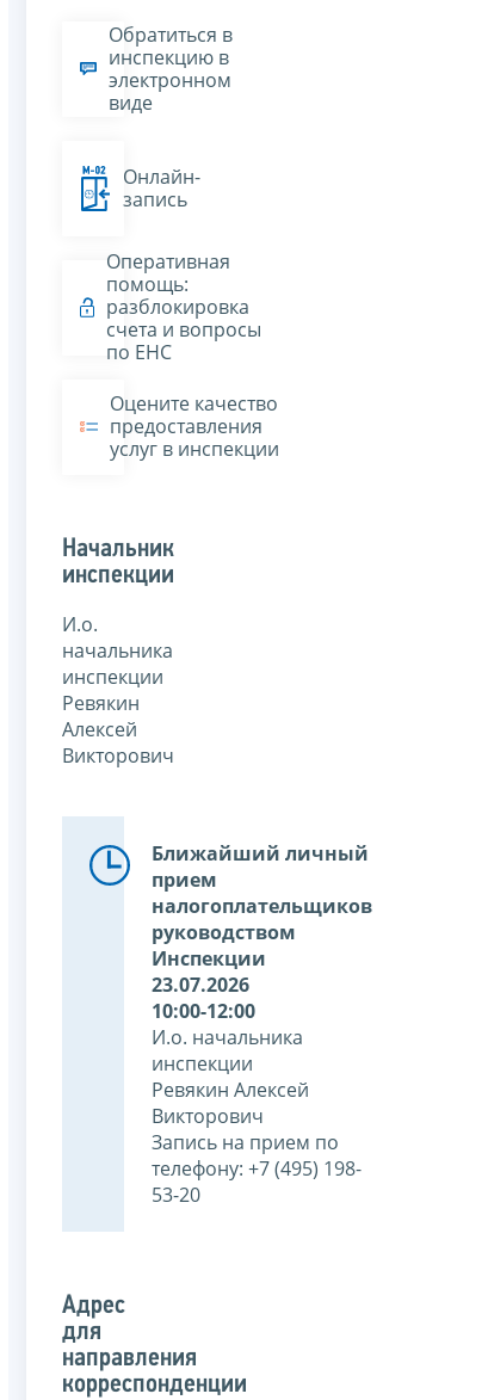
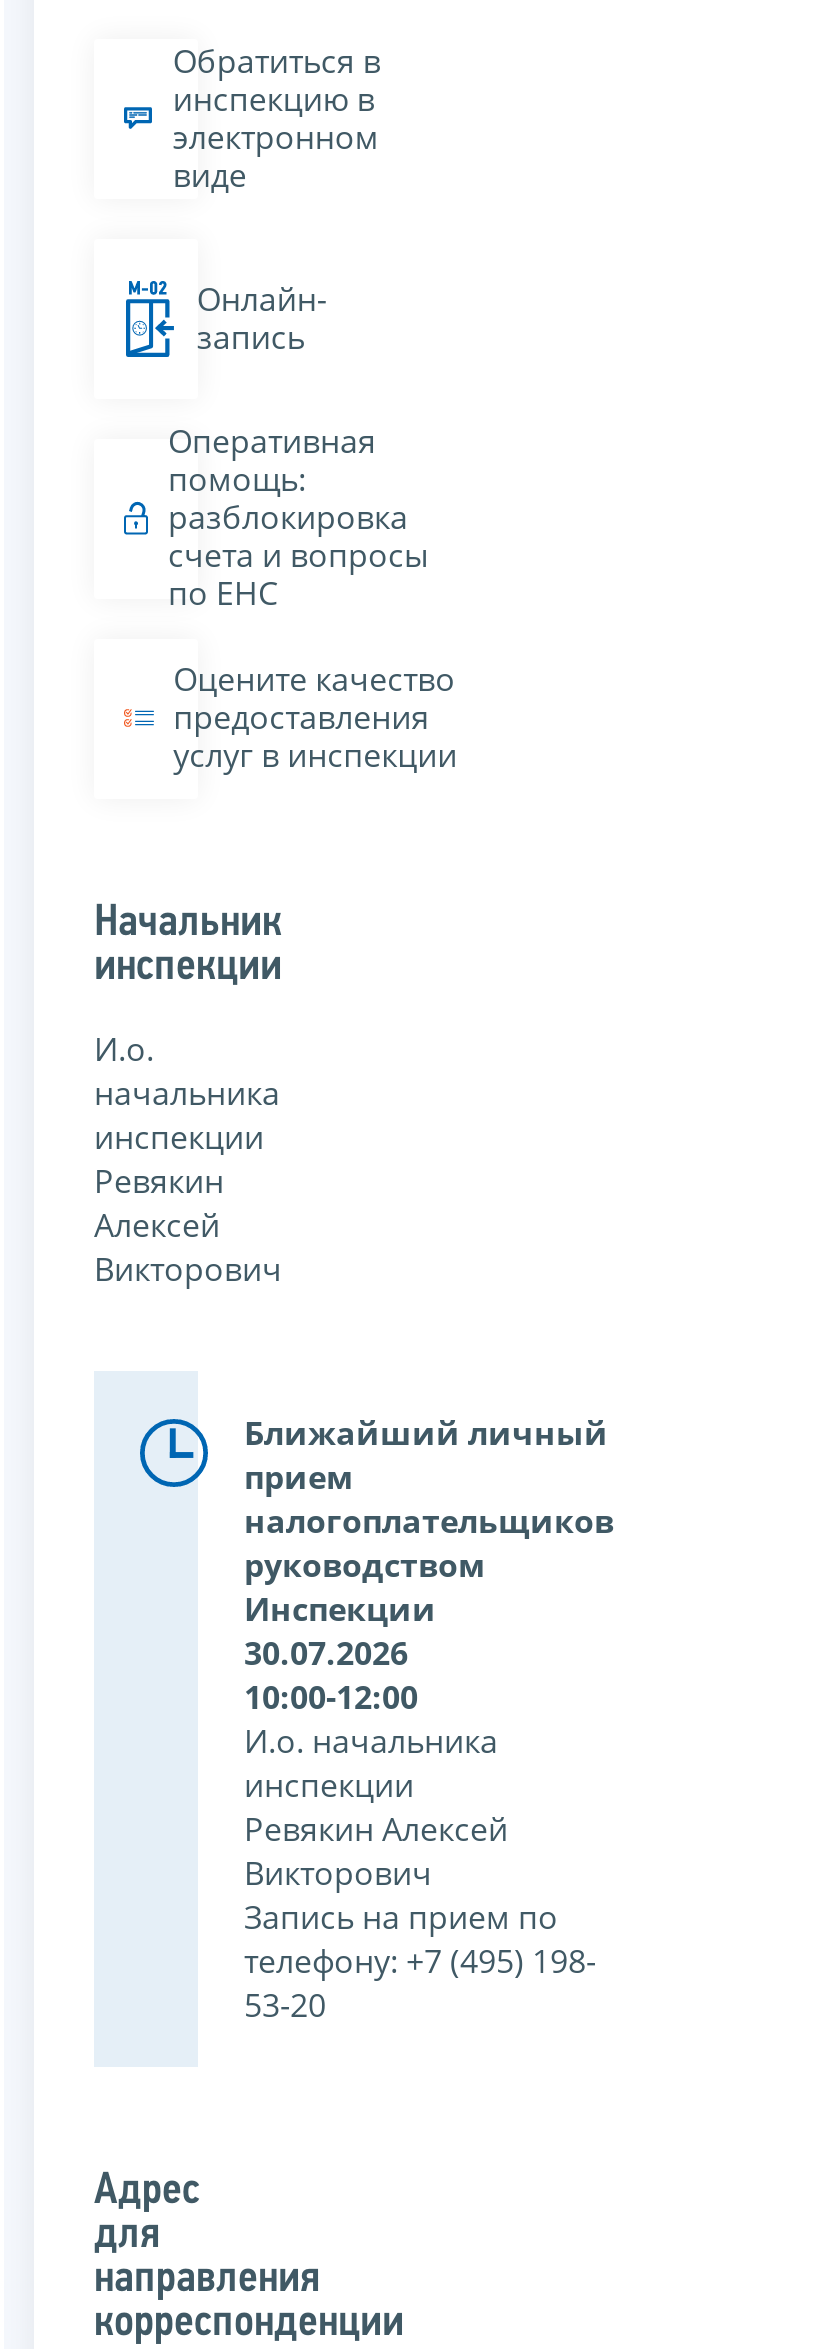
- 23.07.2026
+ 30.07.2026
